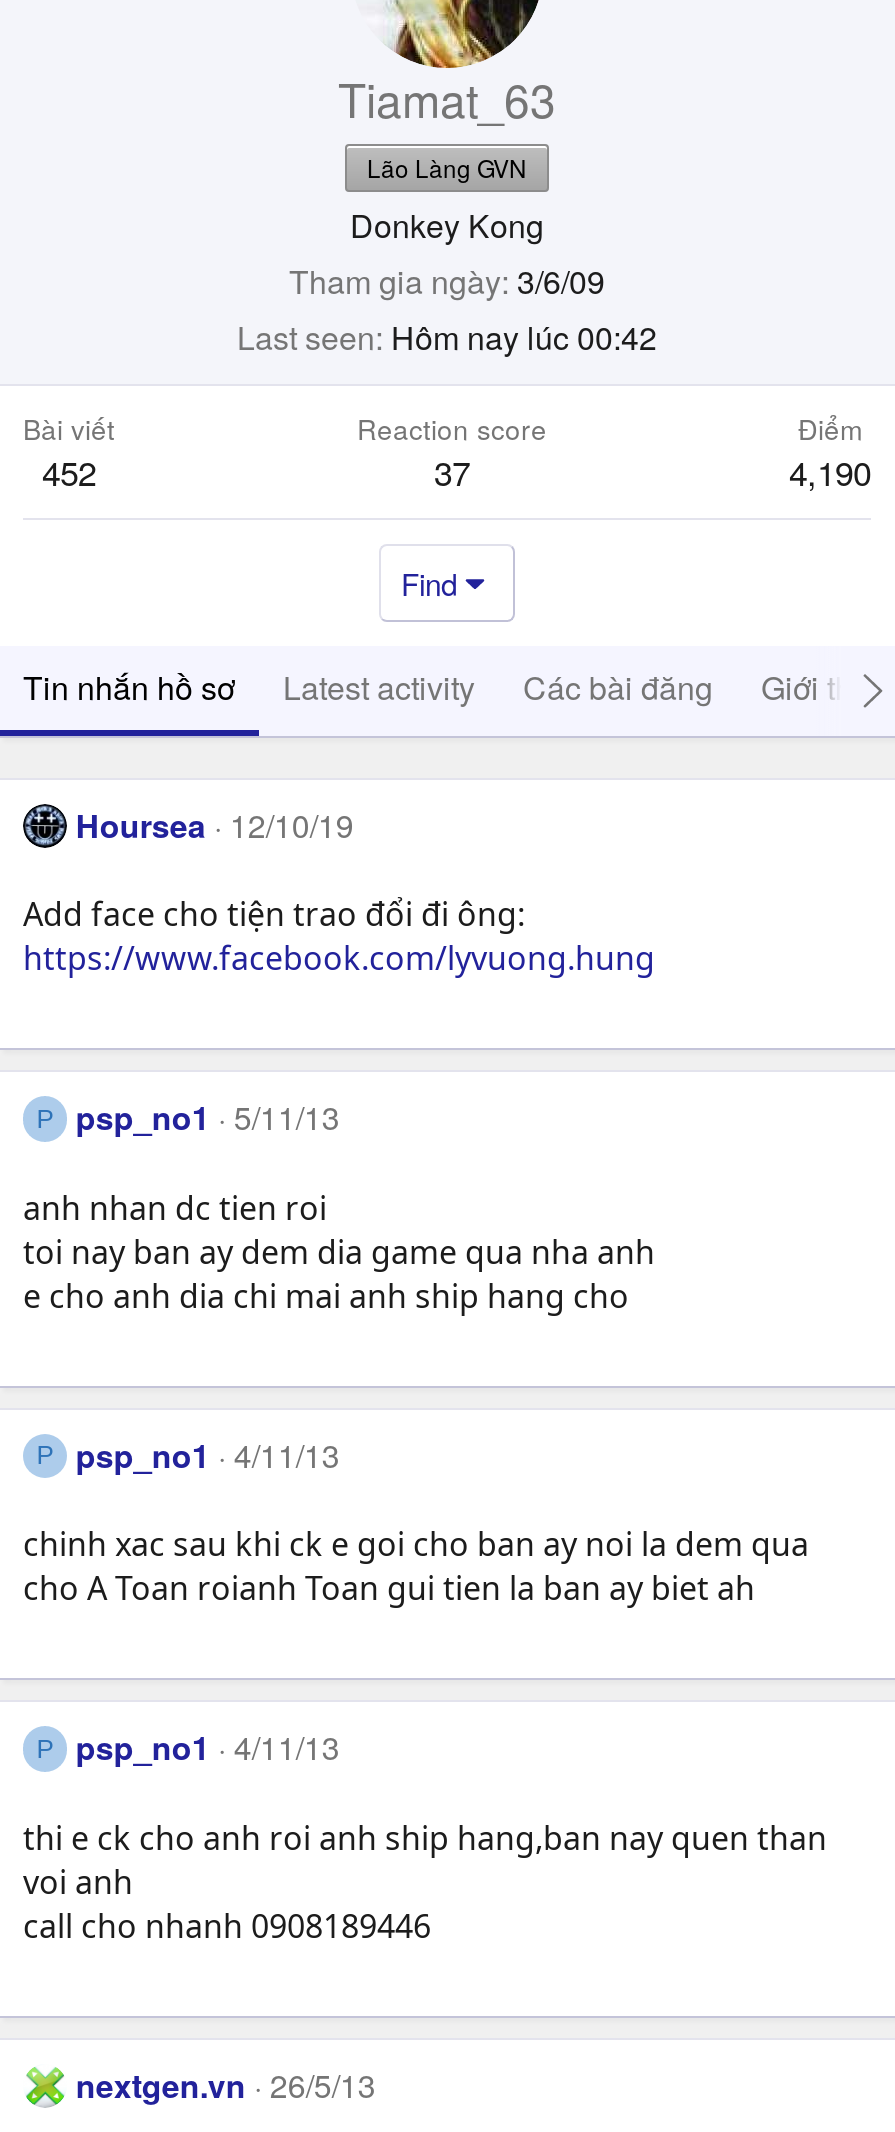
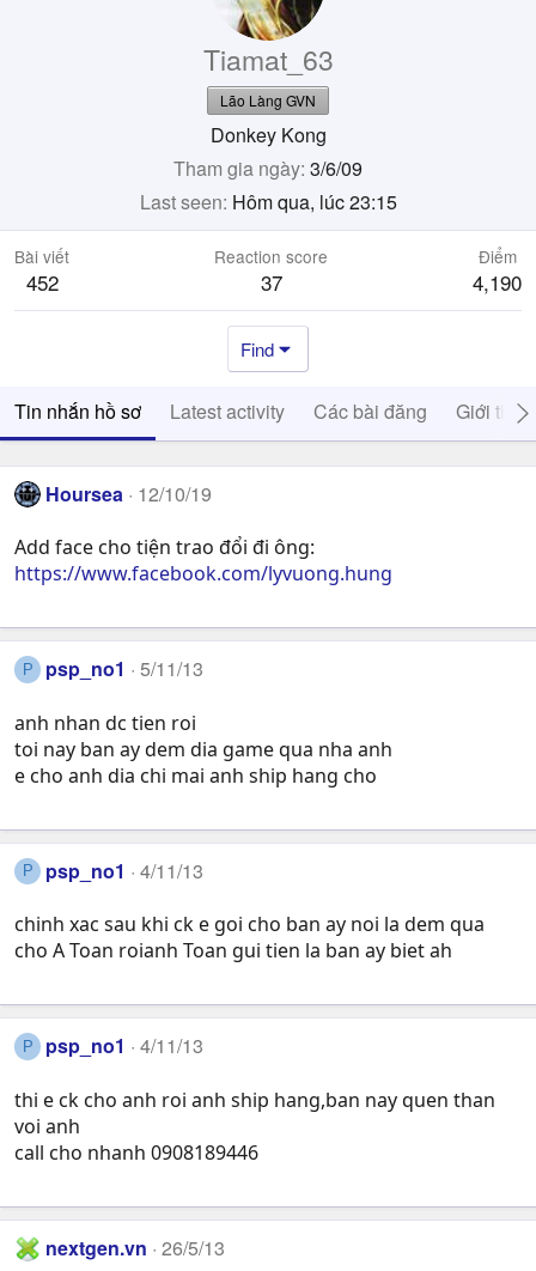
- Last seen Hôm nay lúc 00:42
+ Last seen Hôm qua, lúc 23:15
